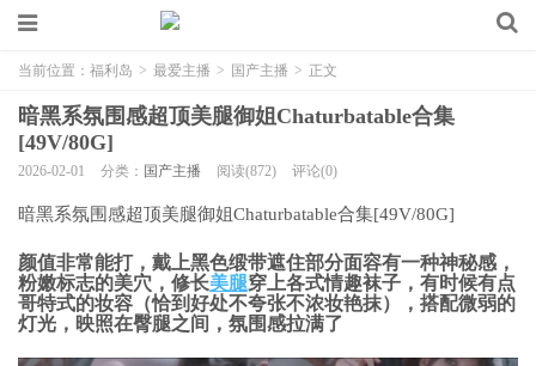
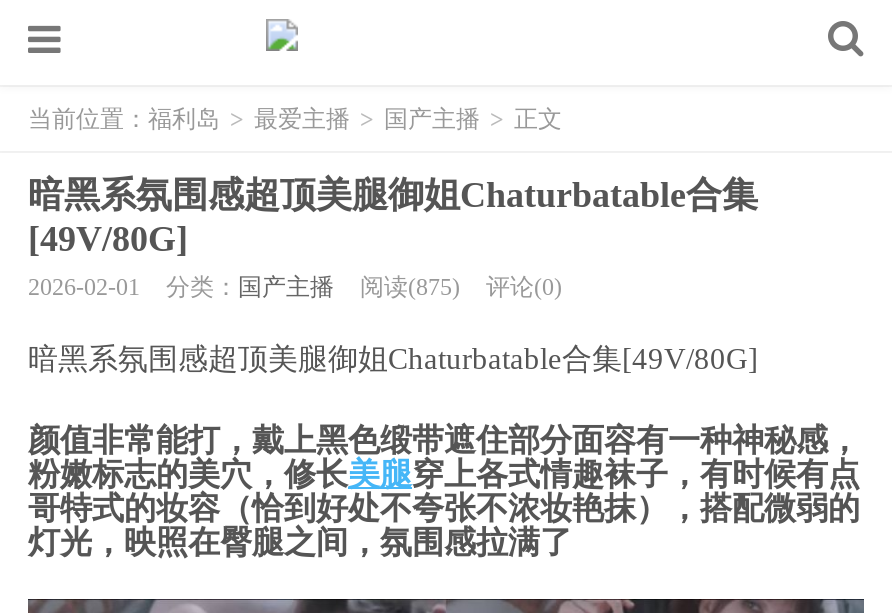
- 2026-02-01 分类：国产主播 阅读(872) 评论(0)
+ 2026-02-01 分类：国产主播 阅读(875) 评论(0)
